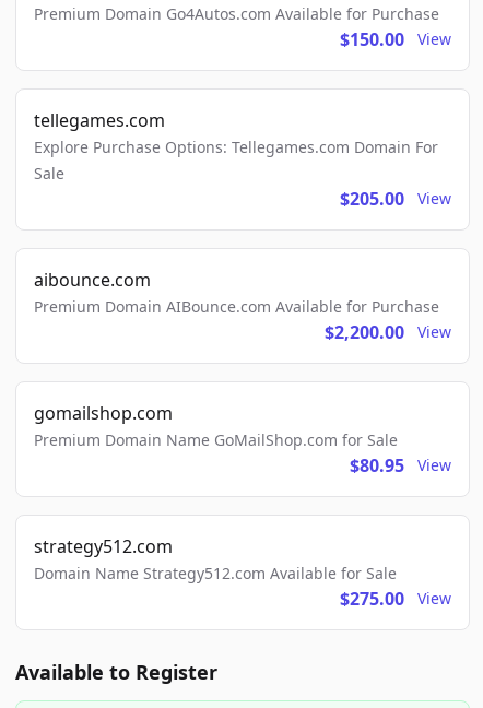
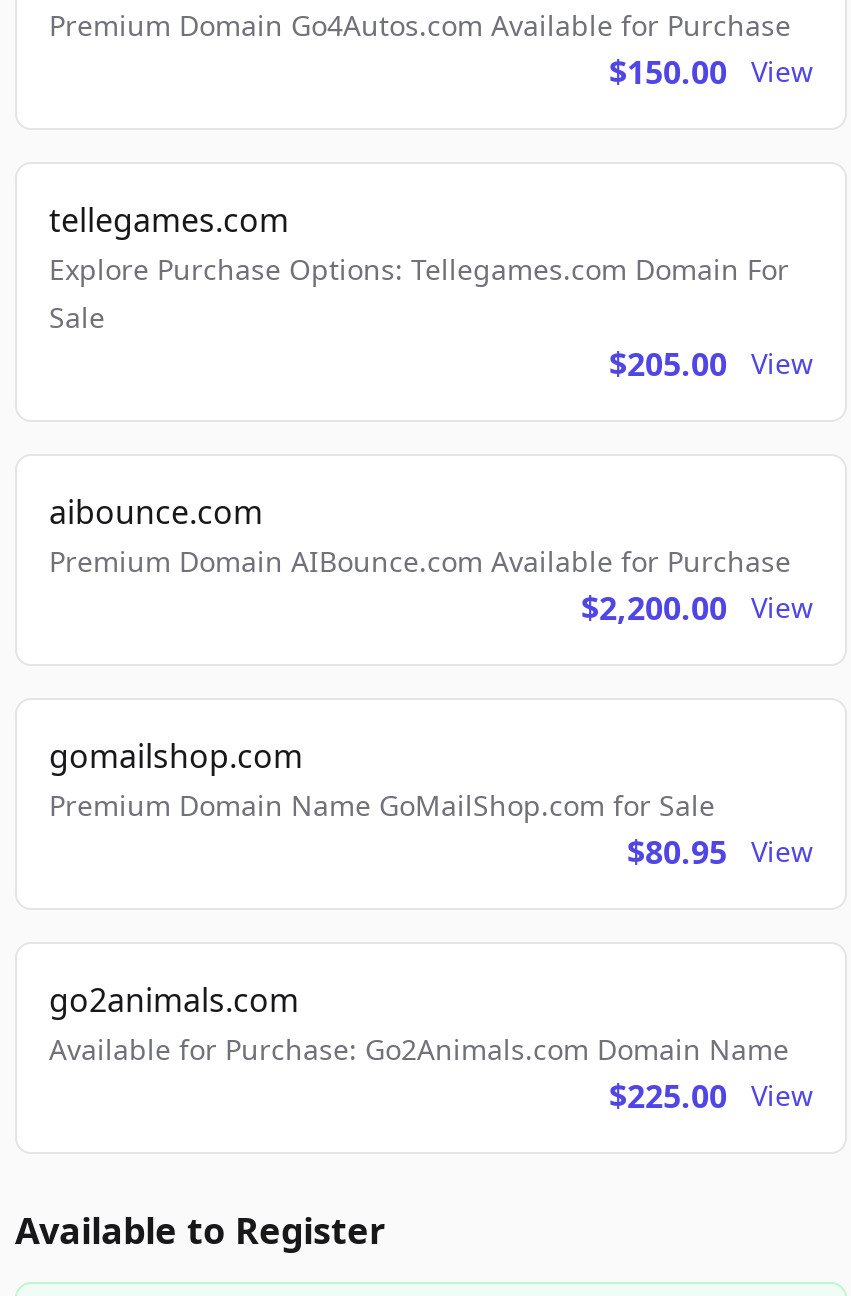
- strategy512.com
- Domain Name Strategy512.com Available for Sale
- $275.00
+ go2animals.com
+ Available for Purchase: Go2Animals.com Domain Name
+ $225.00
